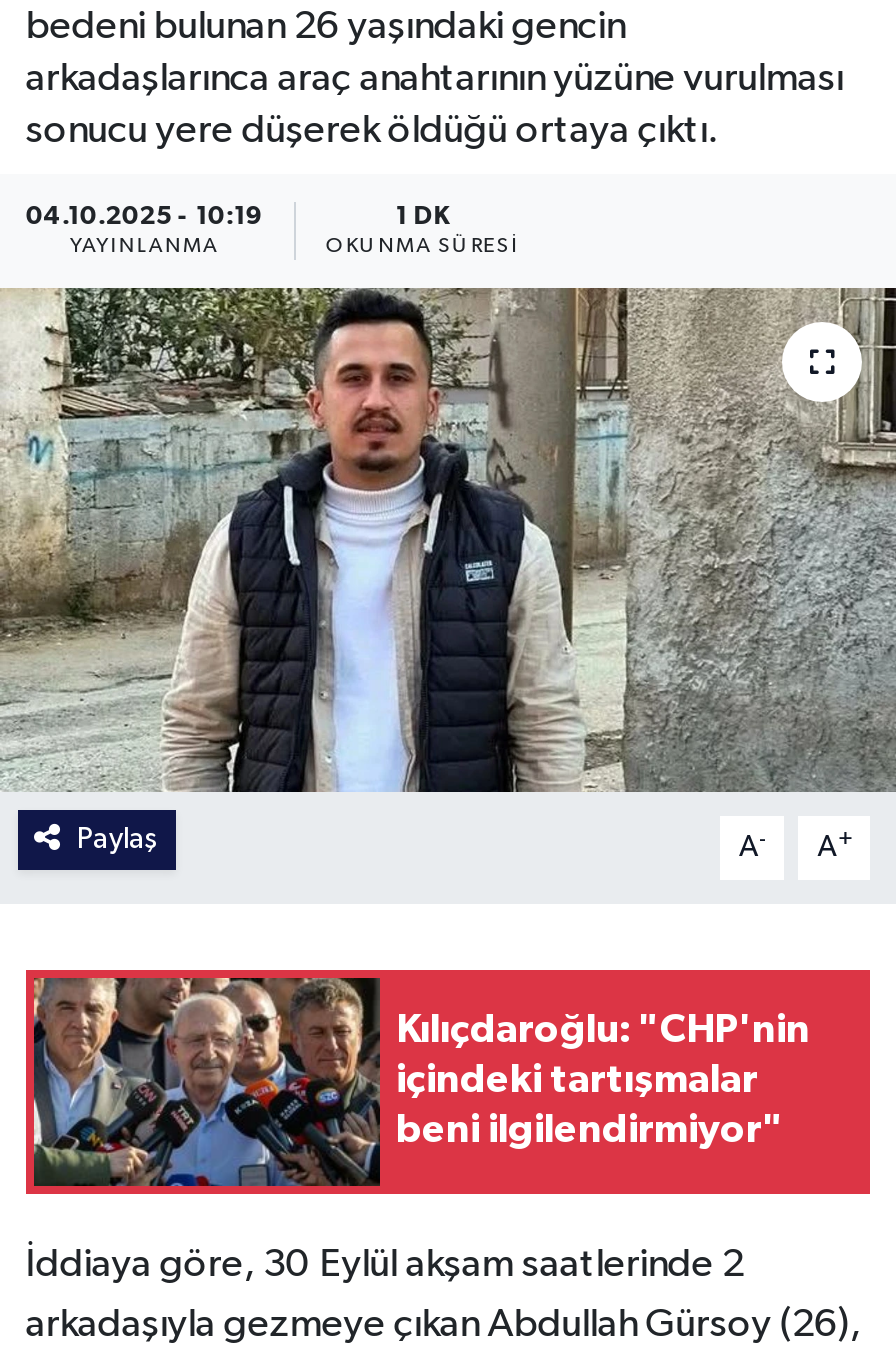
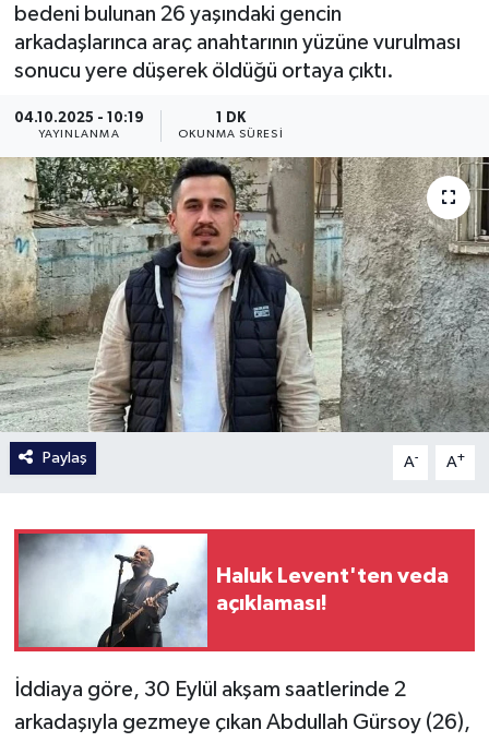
- [image]
- Kılıçdaroğlu: "CHP'nin
- içindeki tartışmalar
- beni ilgilendirmiyor"
+ [image]
+ Haluk Levent'ten veda
+ açıklaması!
